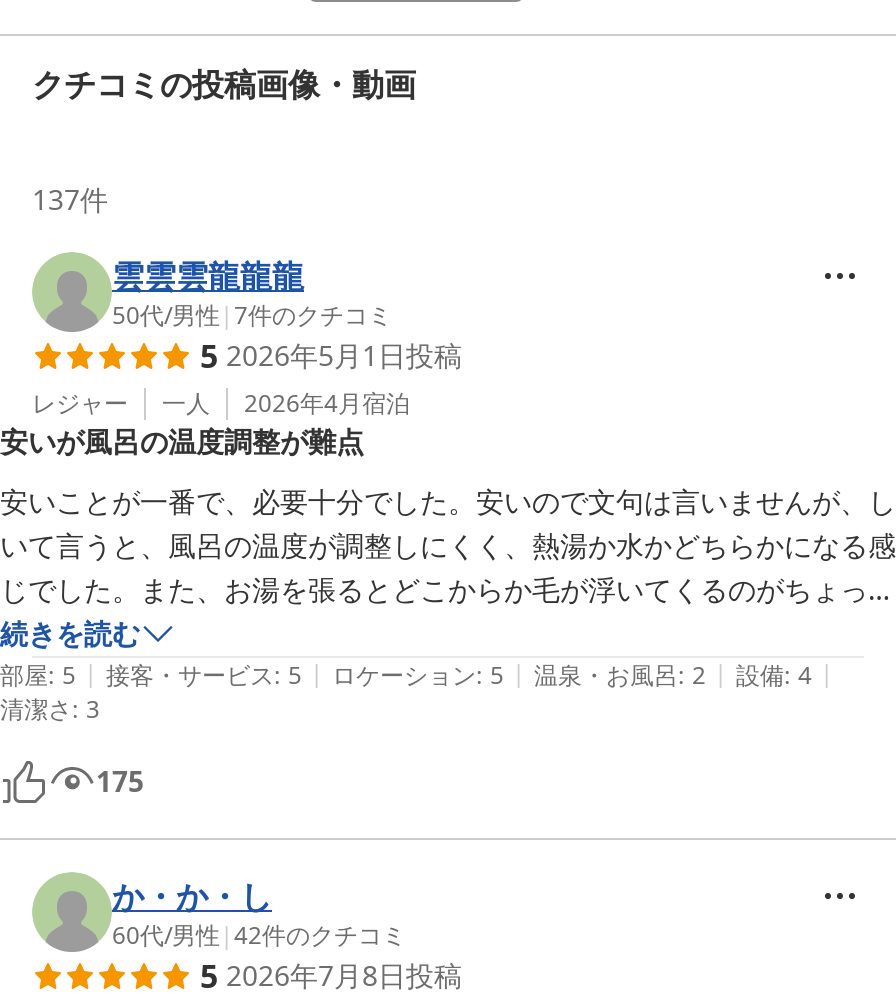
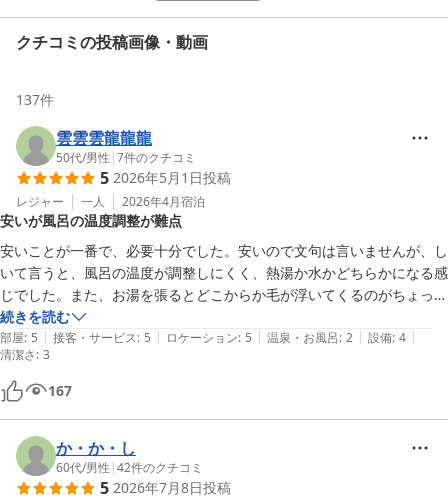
- 175
+ 167
